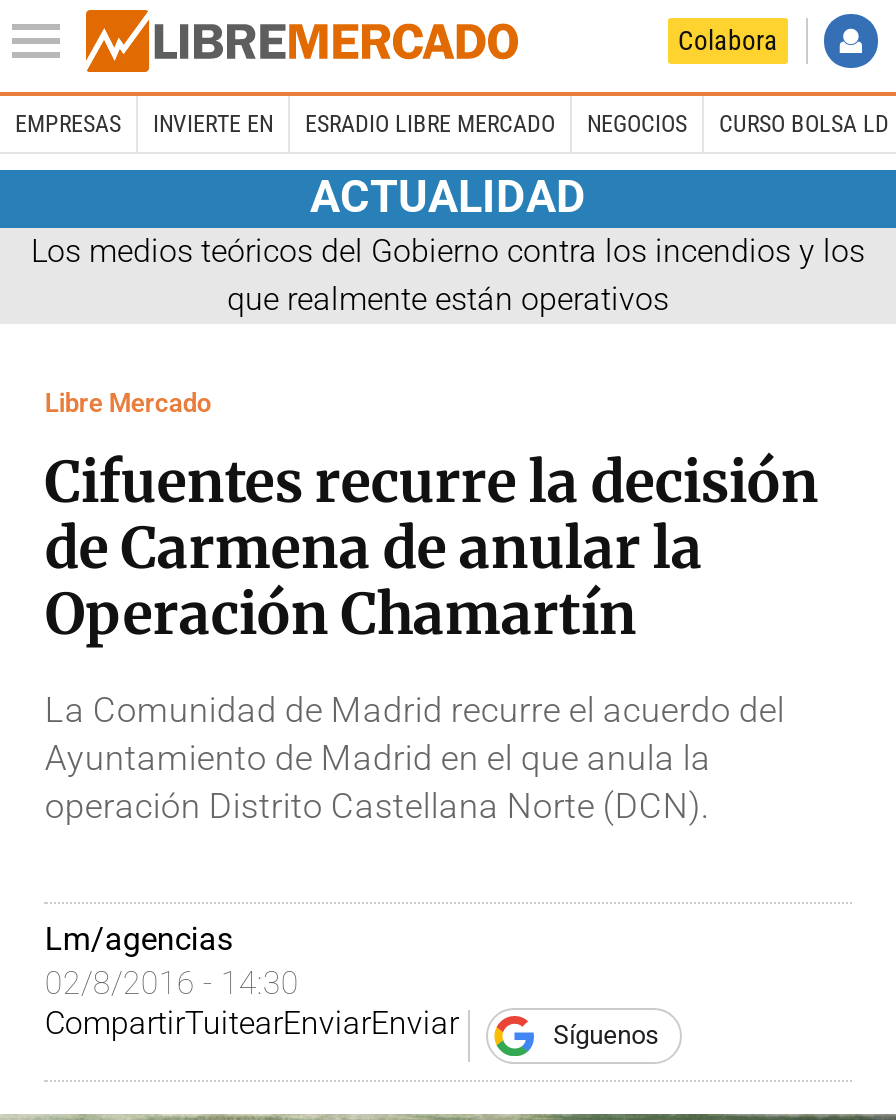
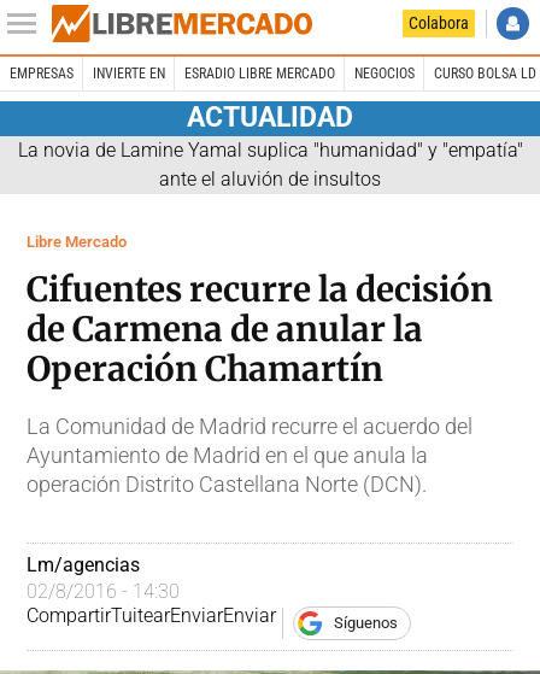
- Los medios teóricos del Gobierno contra los incendios y los
- que realmente están operativos
+ La novia de Lamine Yamal suplica "humanidad" y "empatía"
+ ante el aluvión de insultos
